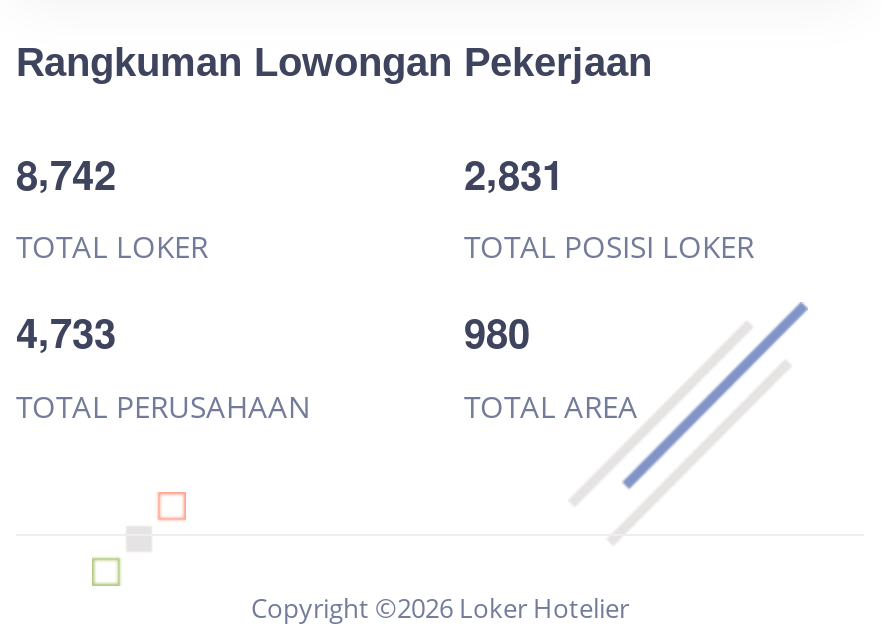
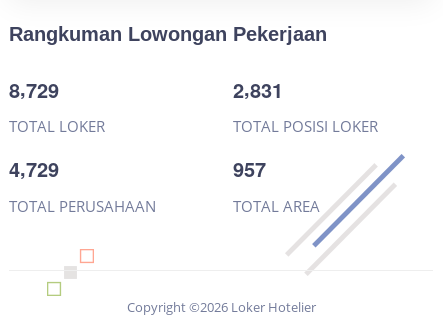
- 8,742
+ 8,729

- 4,733
+ 4,729

- 980
+ 957
